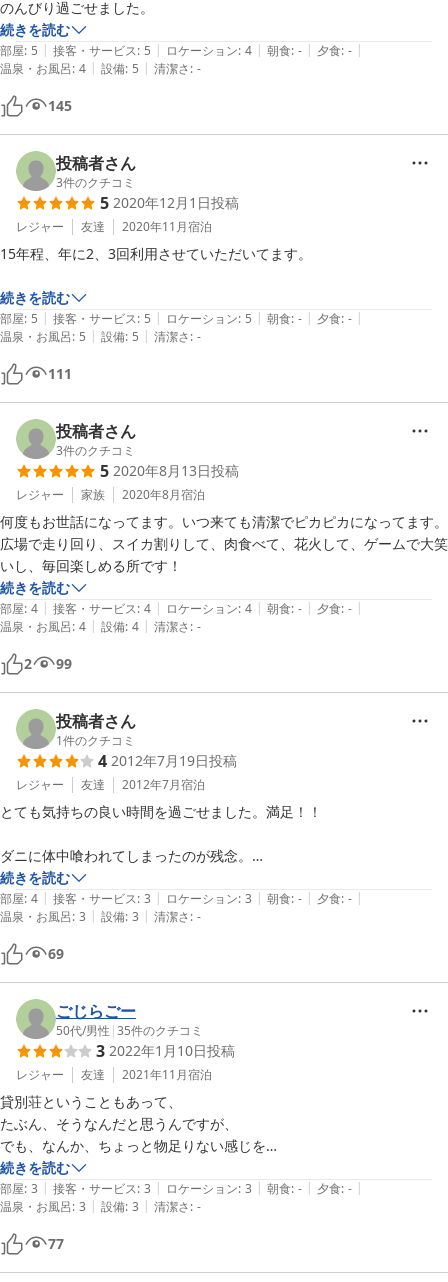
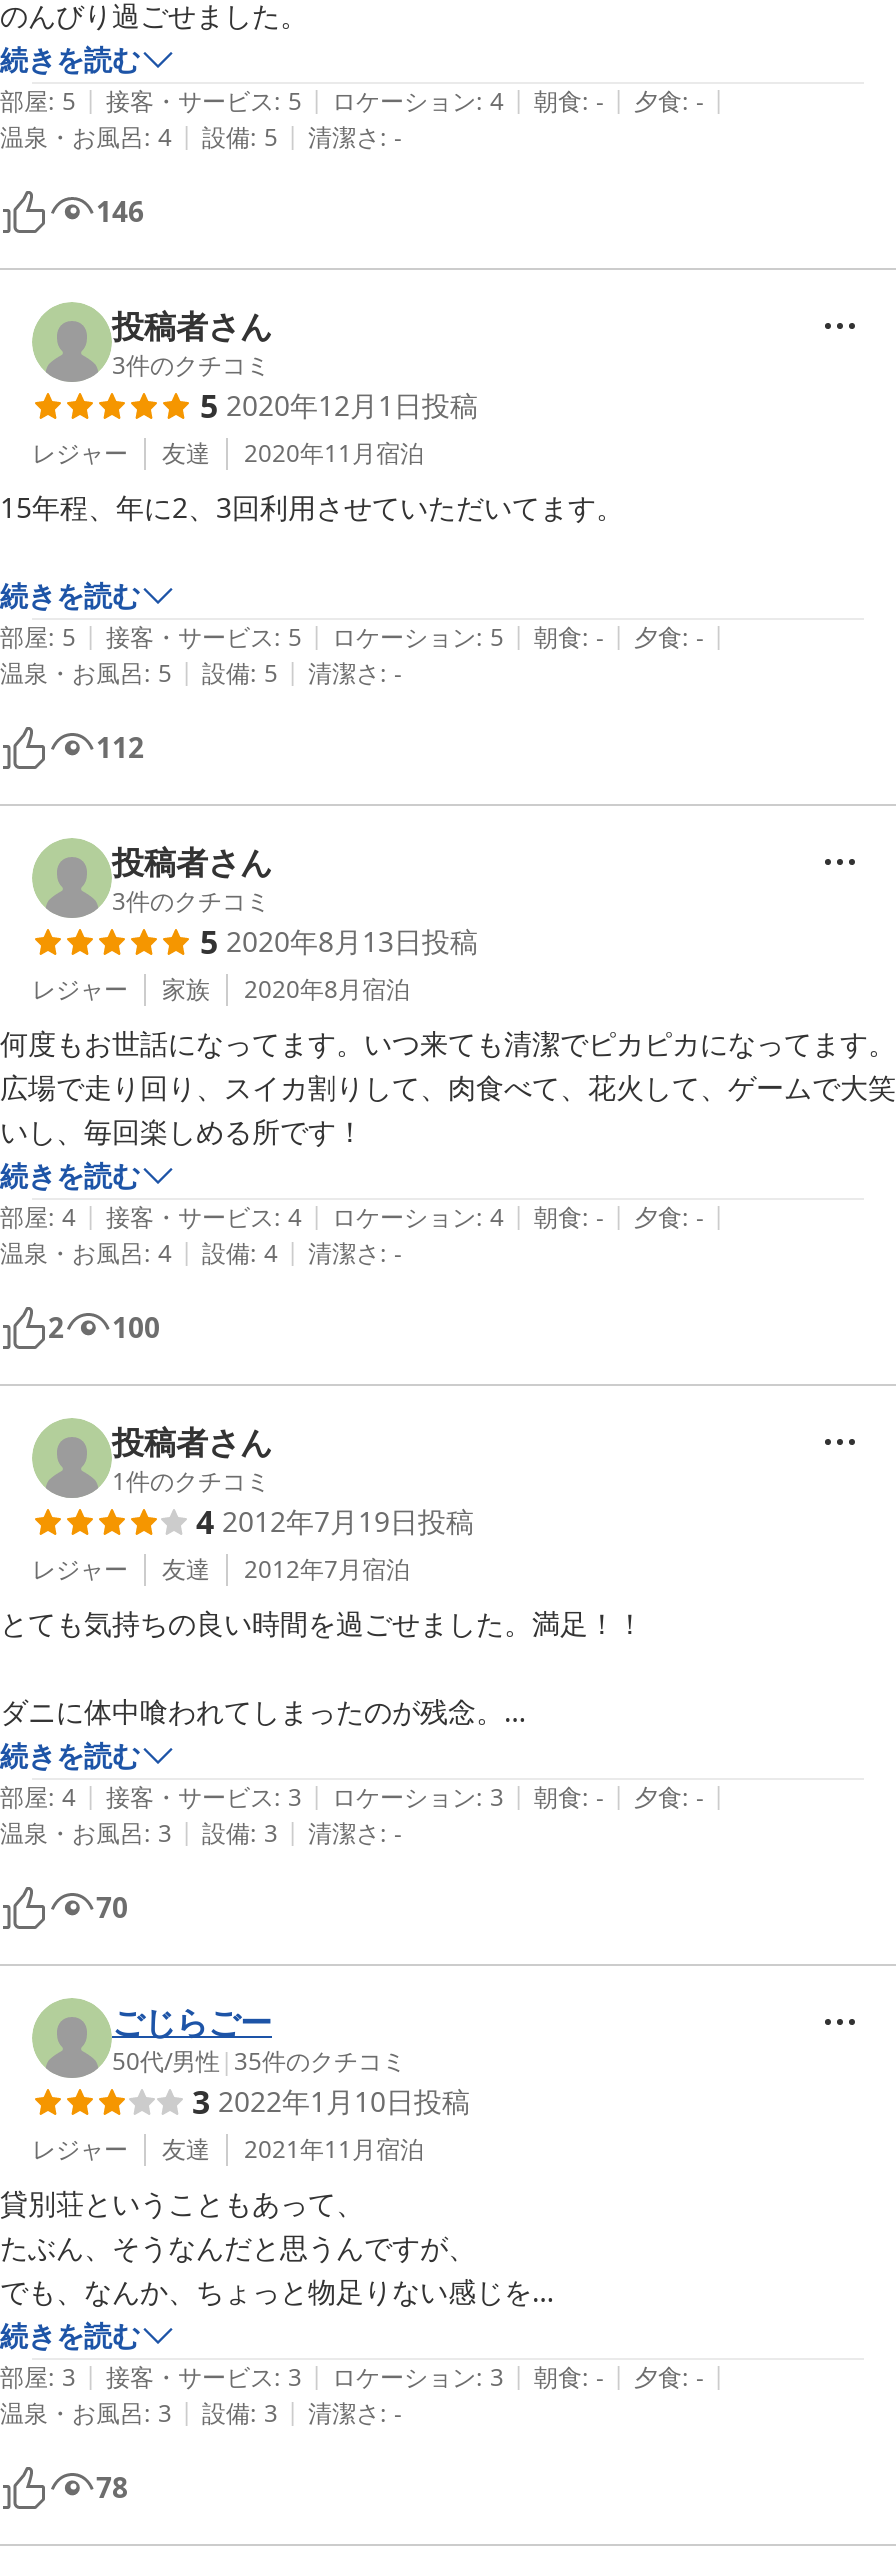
- 145
+ 146

- 111
+ 112

- 2 99
+ 2 100

- 69
+ 70

- 77
+ 78
